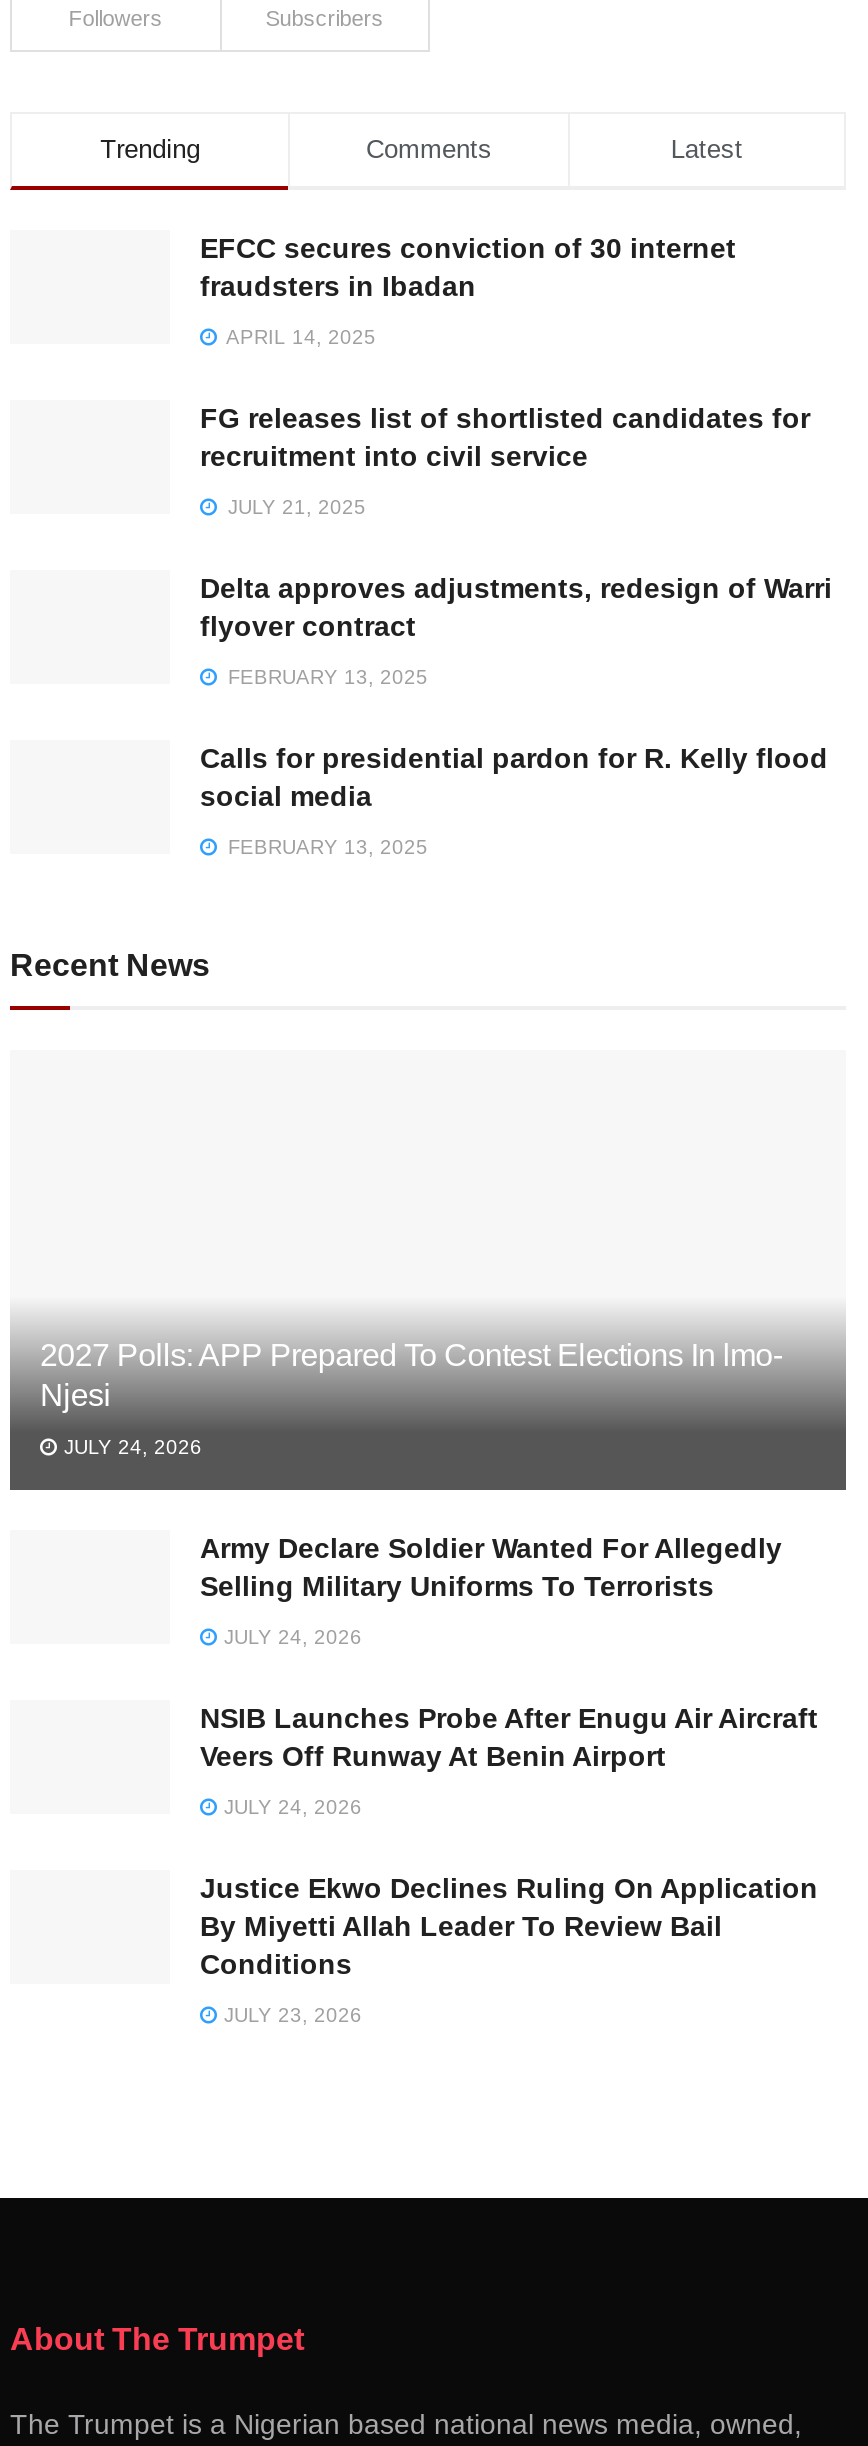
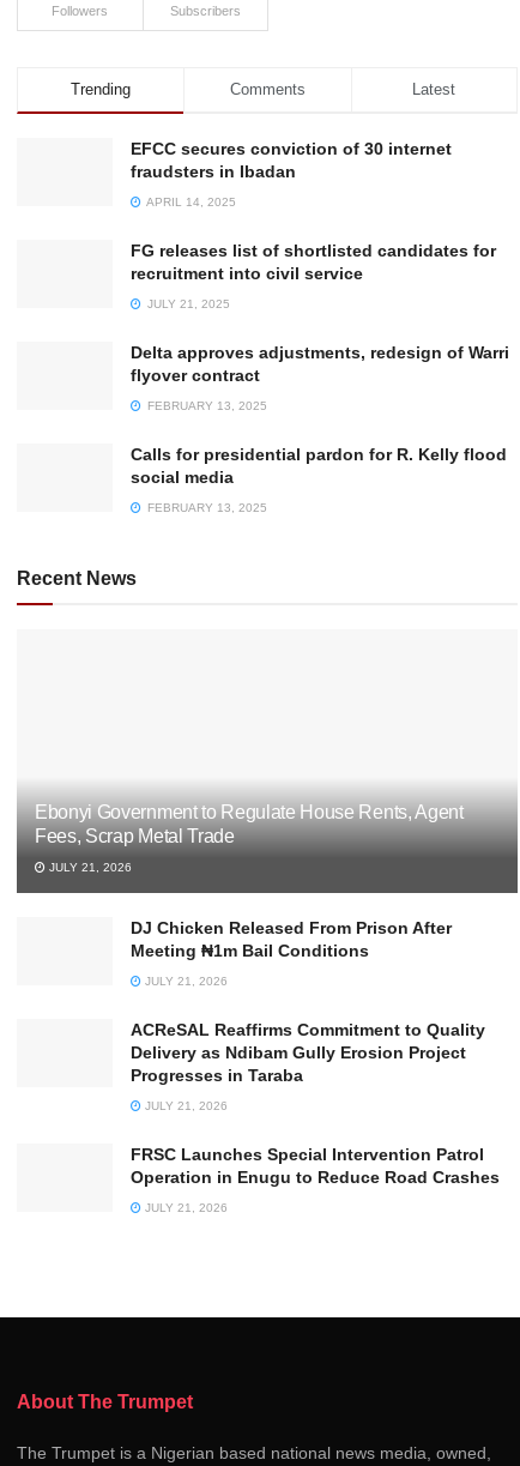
- 2027 Polls: APP Prepared To Contest Elections In lmo-
- Njesi
+ Ebonyi Government to Regulate House Rents, Agent
+ Fees, Scrap Metal Trade

- JULY 24, 2026
+ JULY 21, 2026

- Army Declare Soldier Wanted For Allegedly
- Selling Military Uniforms To Terrorists
+ DJ Chicken Released From Prison After
+ Meeting ₦1m Bail Conditions

- JULY 24, 2026
+ JULY 21, 2026

- NSIB Launches Probe After Enugu Air Aircraft
- Veers Off Runway At Benin Airport
+ ACReSAL Reaffirms Commitment to Quality
+ Delivery as Ndibam Gully Erosion Project
+ Progresses in Taraba

- JULY 24, 2026
+ JULY 21, 2026

- Justice Ekwo Declines Ruling On Application
- By Miyetti Allah Leader To Review Bail
- Conditions
+ FRSC Launches Special Intervention Patrol
+ Operation in Enugu to Reduce Road Crashes

- JULY 23, 2026
+ JULY 21, 2026
